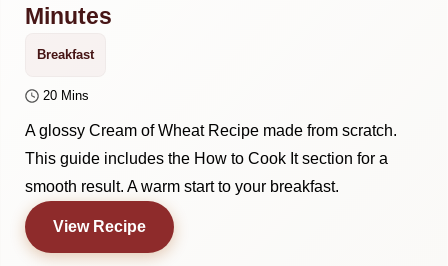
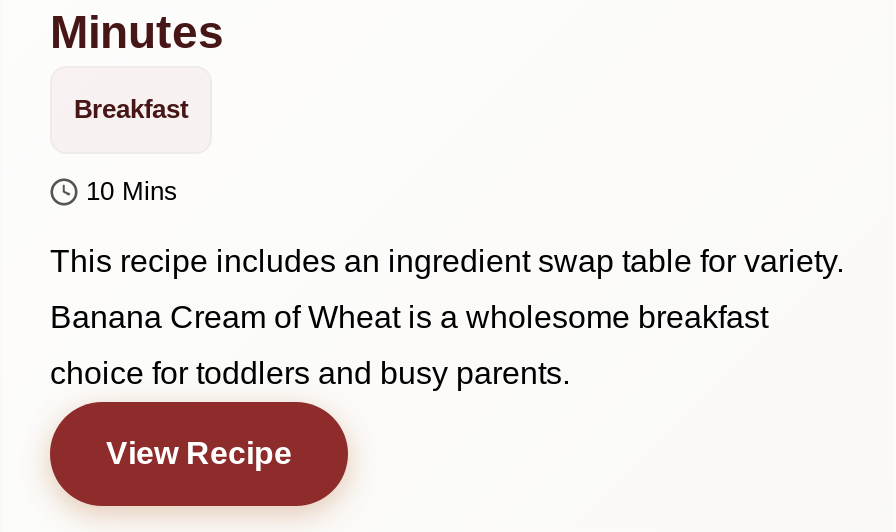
- 20 Mins
+ 10 Mins

- A glossy Cream of Wheat Recipe made from scratch.
+ This recipe includes an ingredient swap table for variety.

- This guide includes the How to Cook It section for a
+ Banana Cream of Wheat is a wholesome breakfast

- smooth result. A warm start to your breakfast.
+ choice for toddlers and busy parents.
